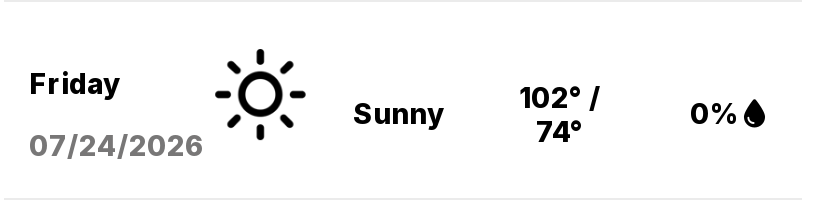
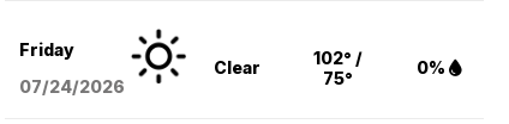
- Sunny
+ Clear

- 74°
+ 75°
